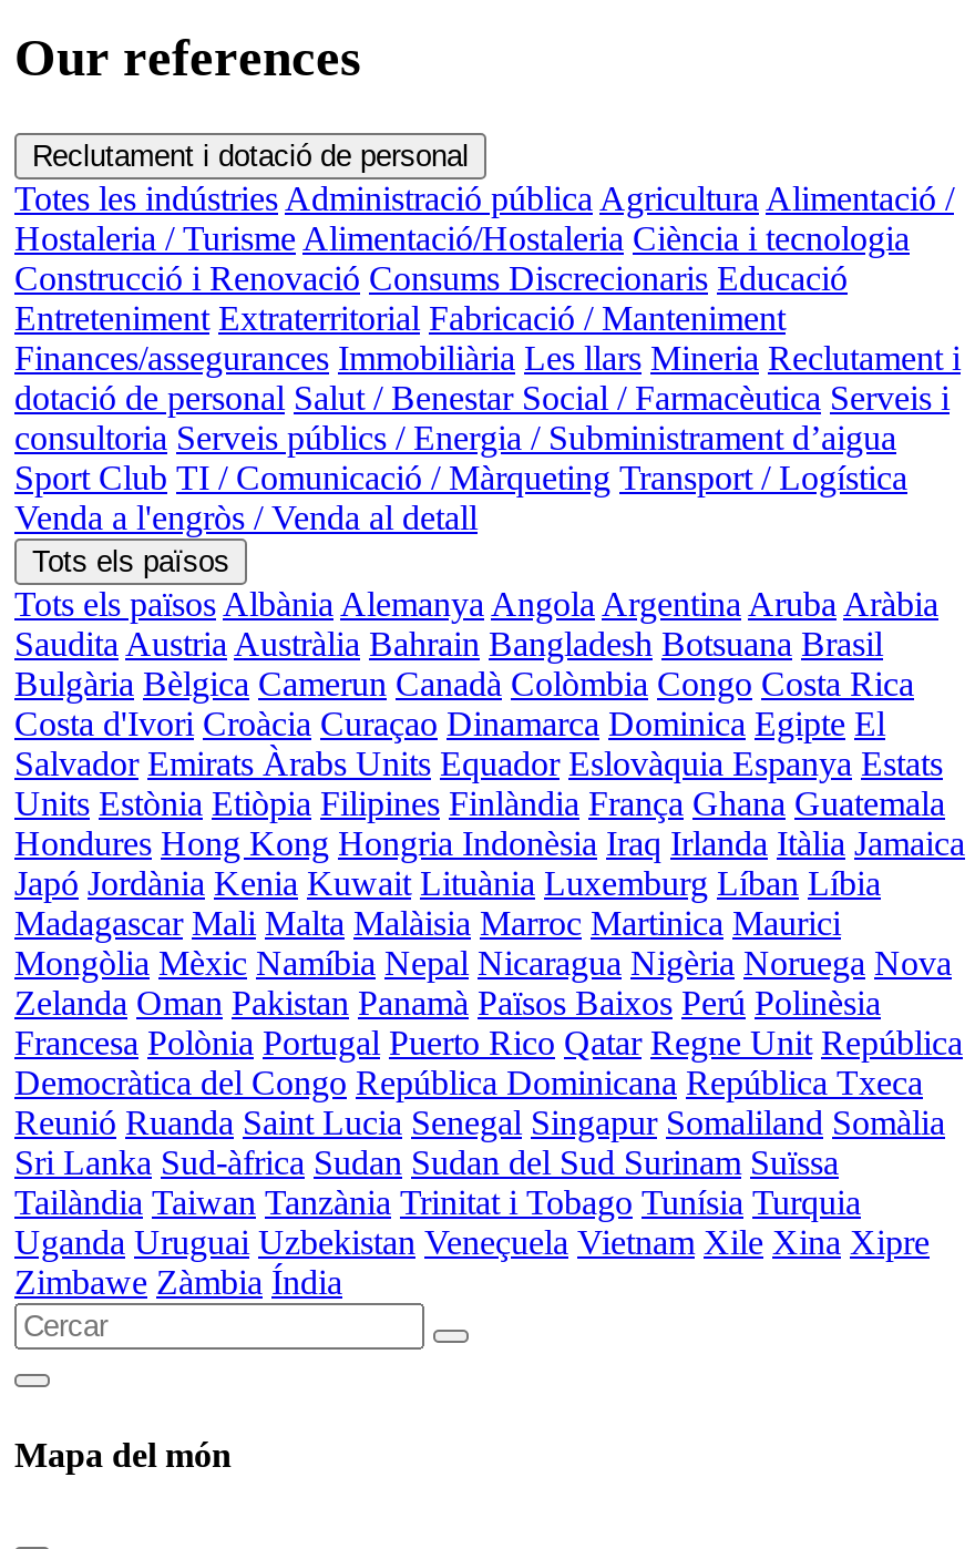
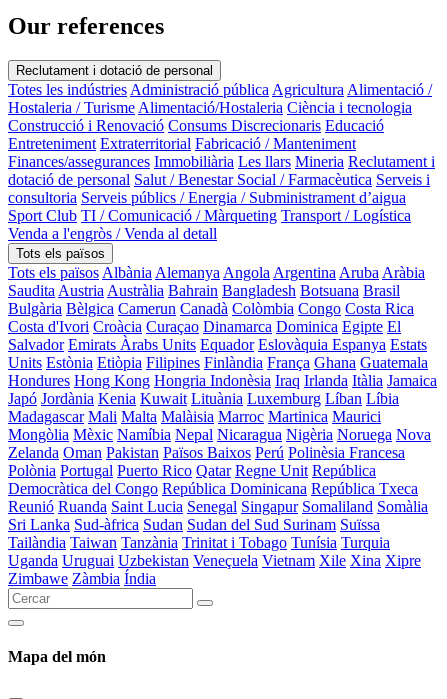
- Zelanda Oman Pakistan Panamà Països Baixos Perú Polinèsia
- Francesa Polònia Portugal Puerto Rico Qatar Regne Unit República
+ Zelanda Oman Pakistan Països Baixos Perú Polinèsia Francesa
+ Polònia Portugal Puerto Rico Qatar Regne Unit República
